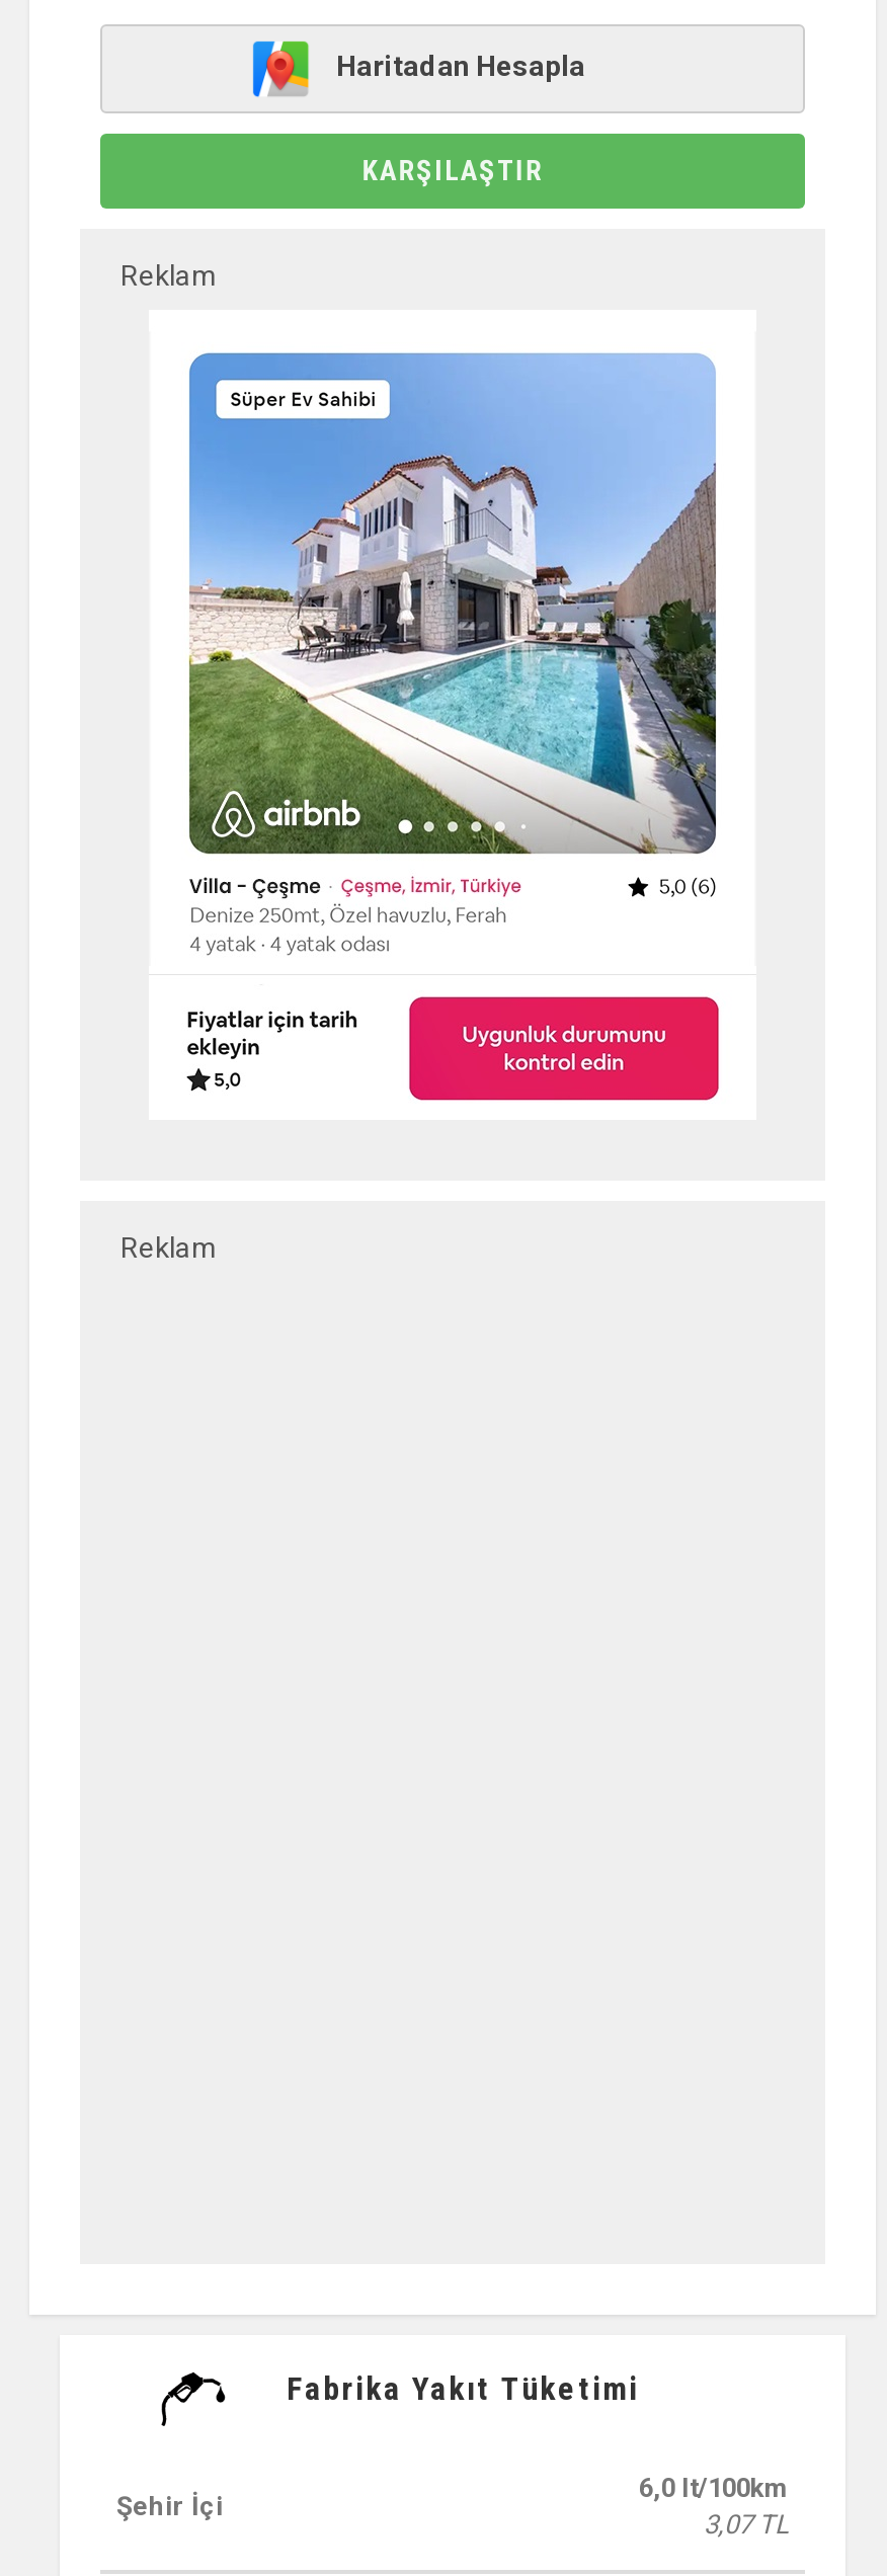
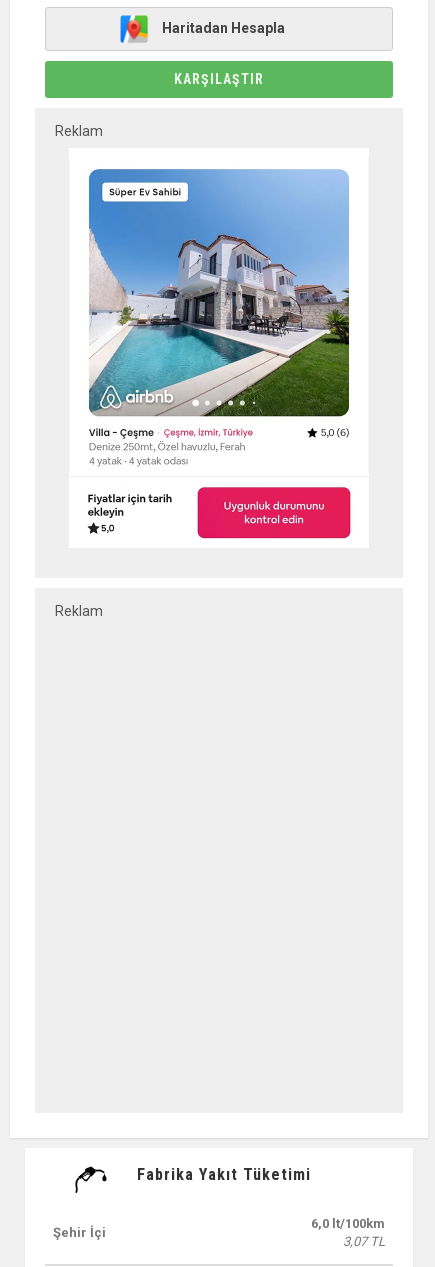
- [image]
+ [image]
